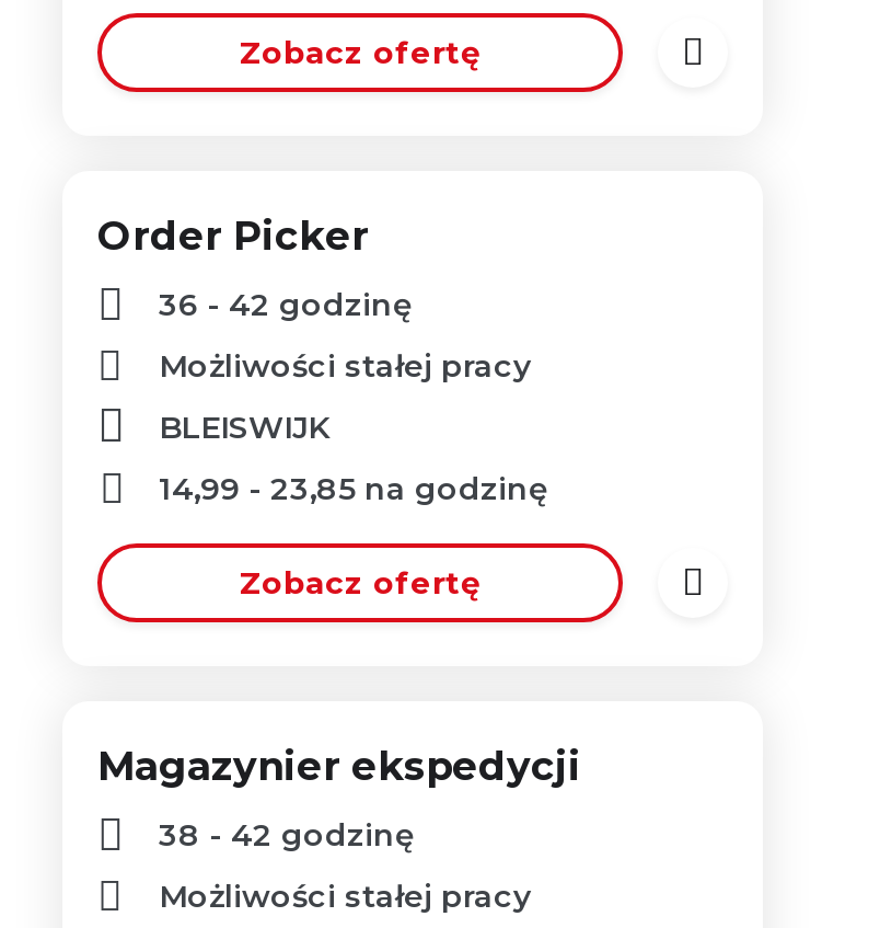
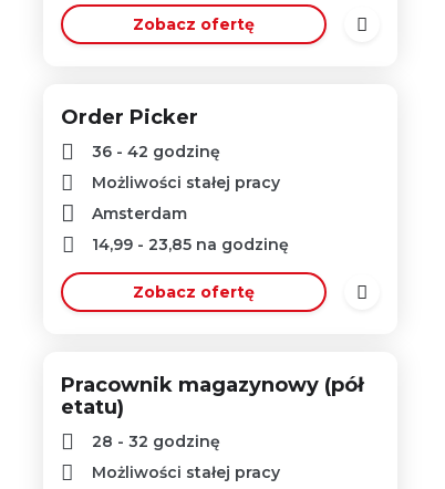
- BLEISWIJK
+ Amsterdam

- Magazynier ekspedycji
+ Pracownik magazynowy (pół
+ etatu)

- 38 - 42 godzinę
+ 28 - 32 godzinę
